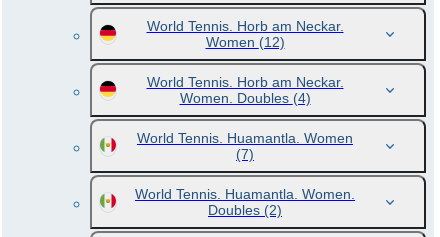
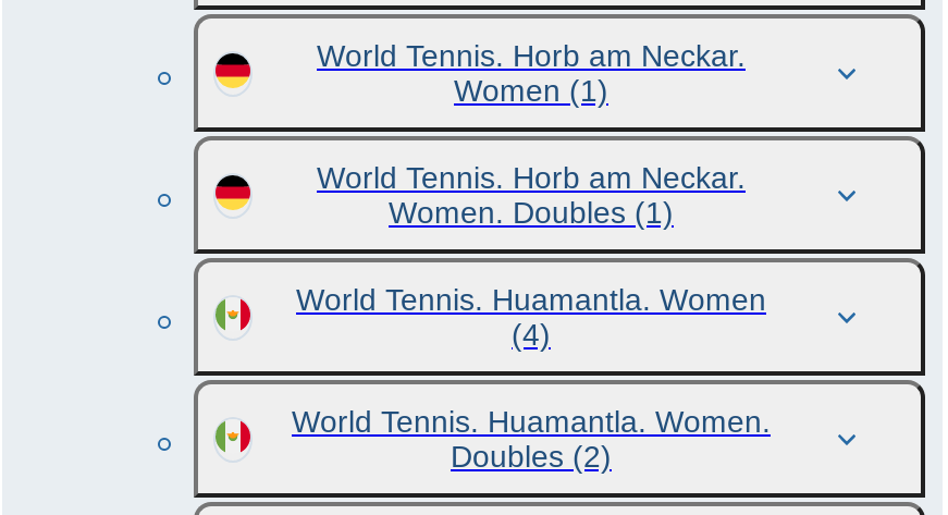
- Women (12)
+ Women (1)

- Women. Doubles (4)
+ Women. Doubles (1)

- (7)
+ (4)
